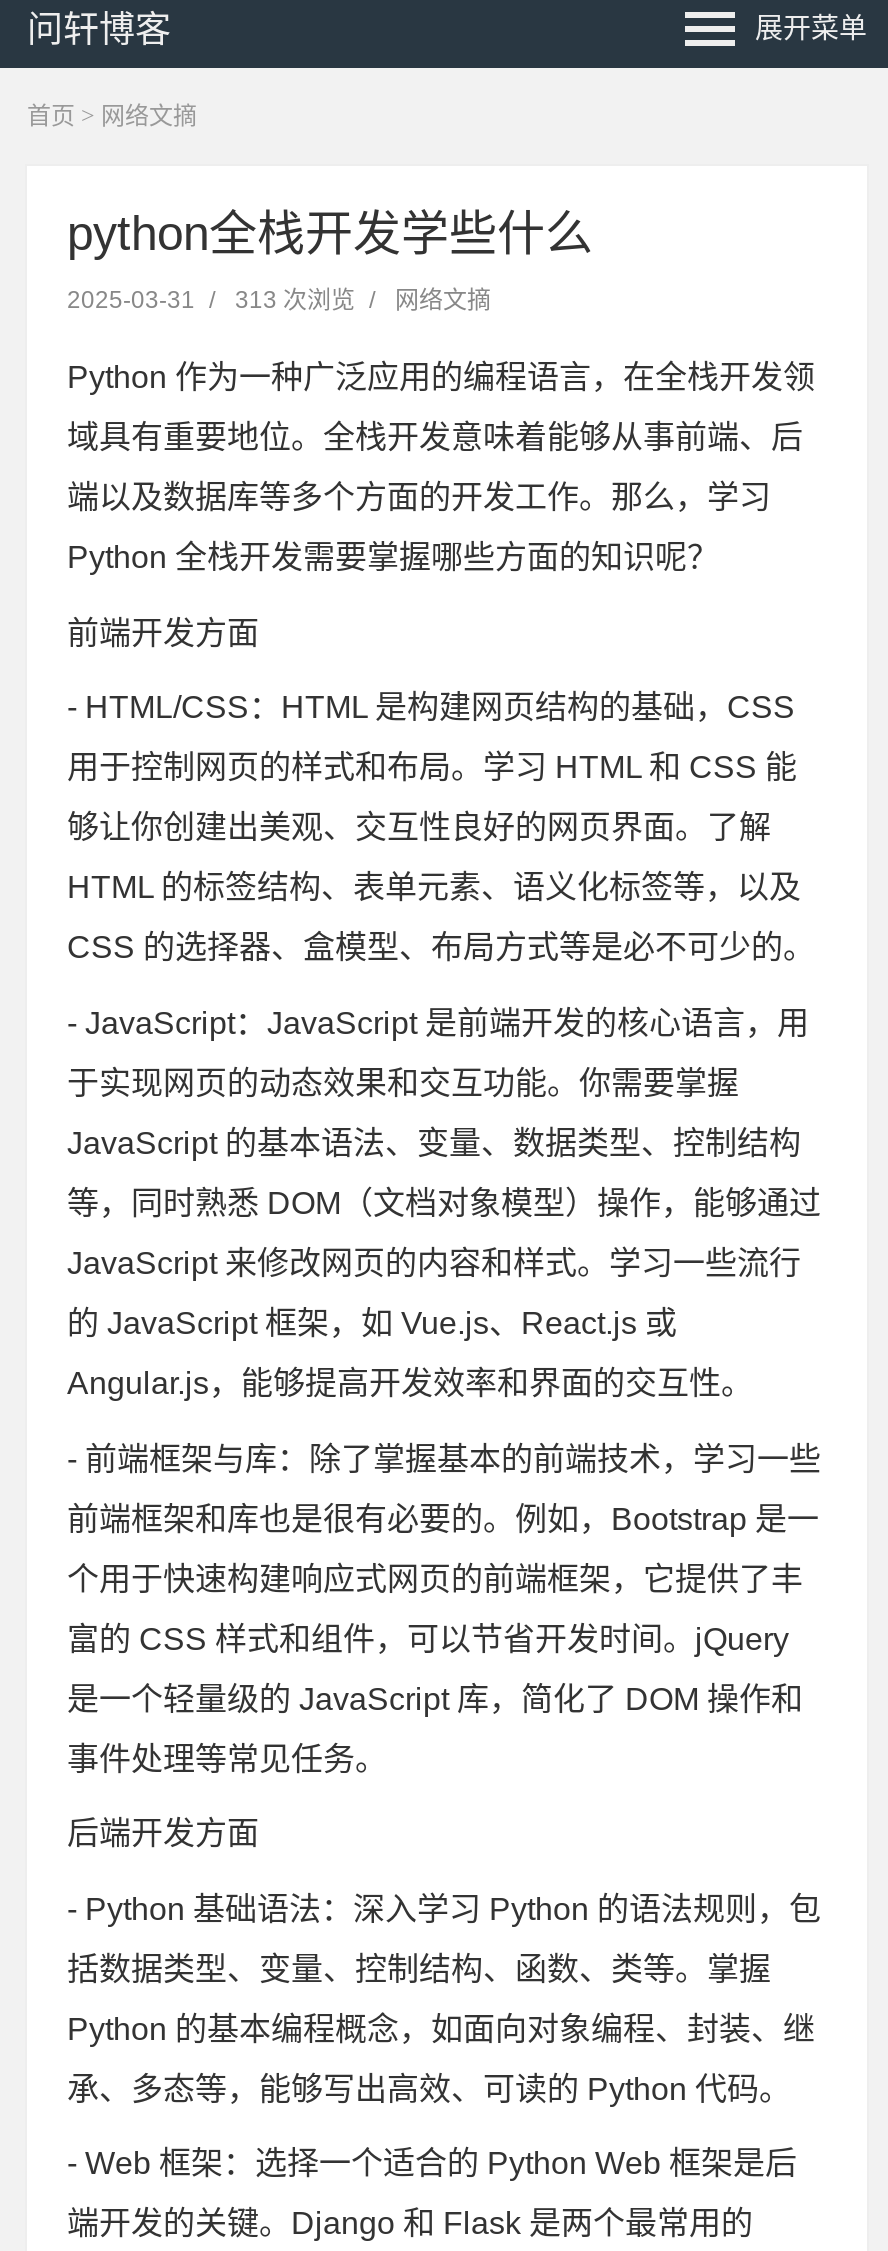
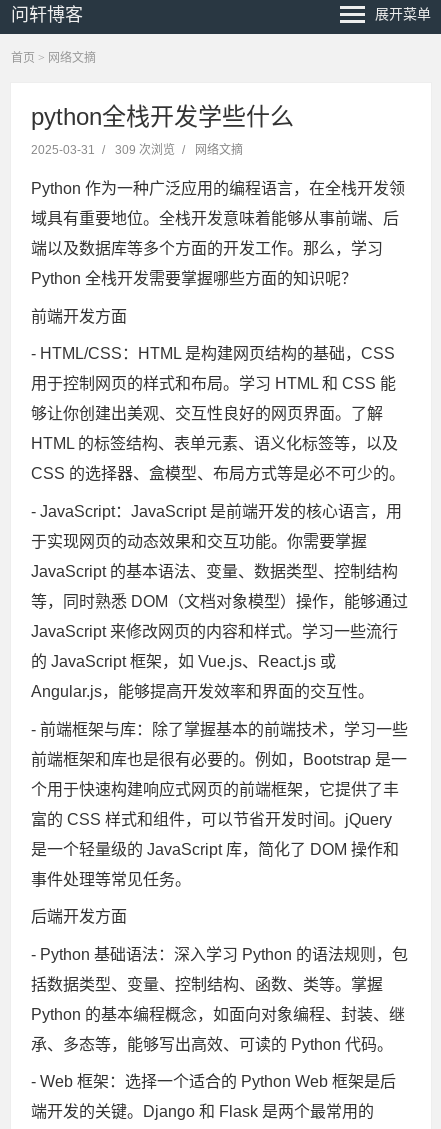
- 2025-03-31 / 313 次浏览 / 网络文摘
+ 2025-03-31 / 309 次浏览 / 网络文摘
